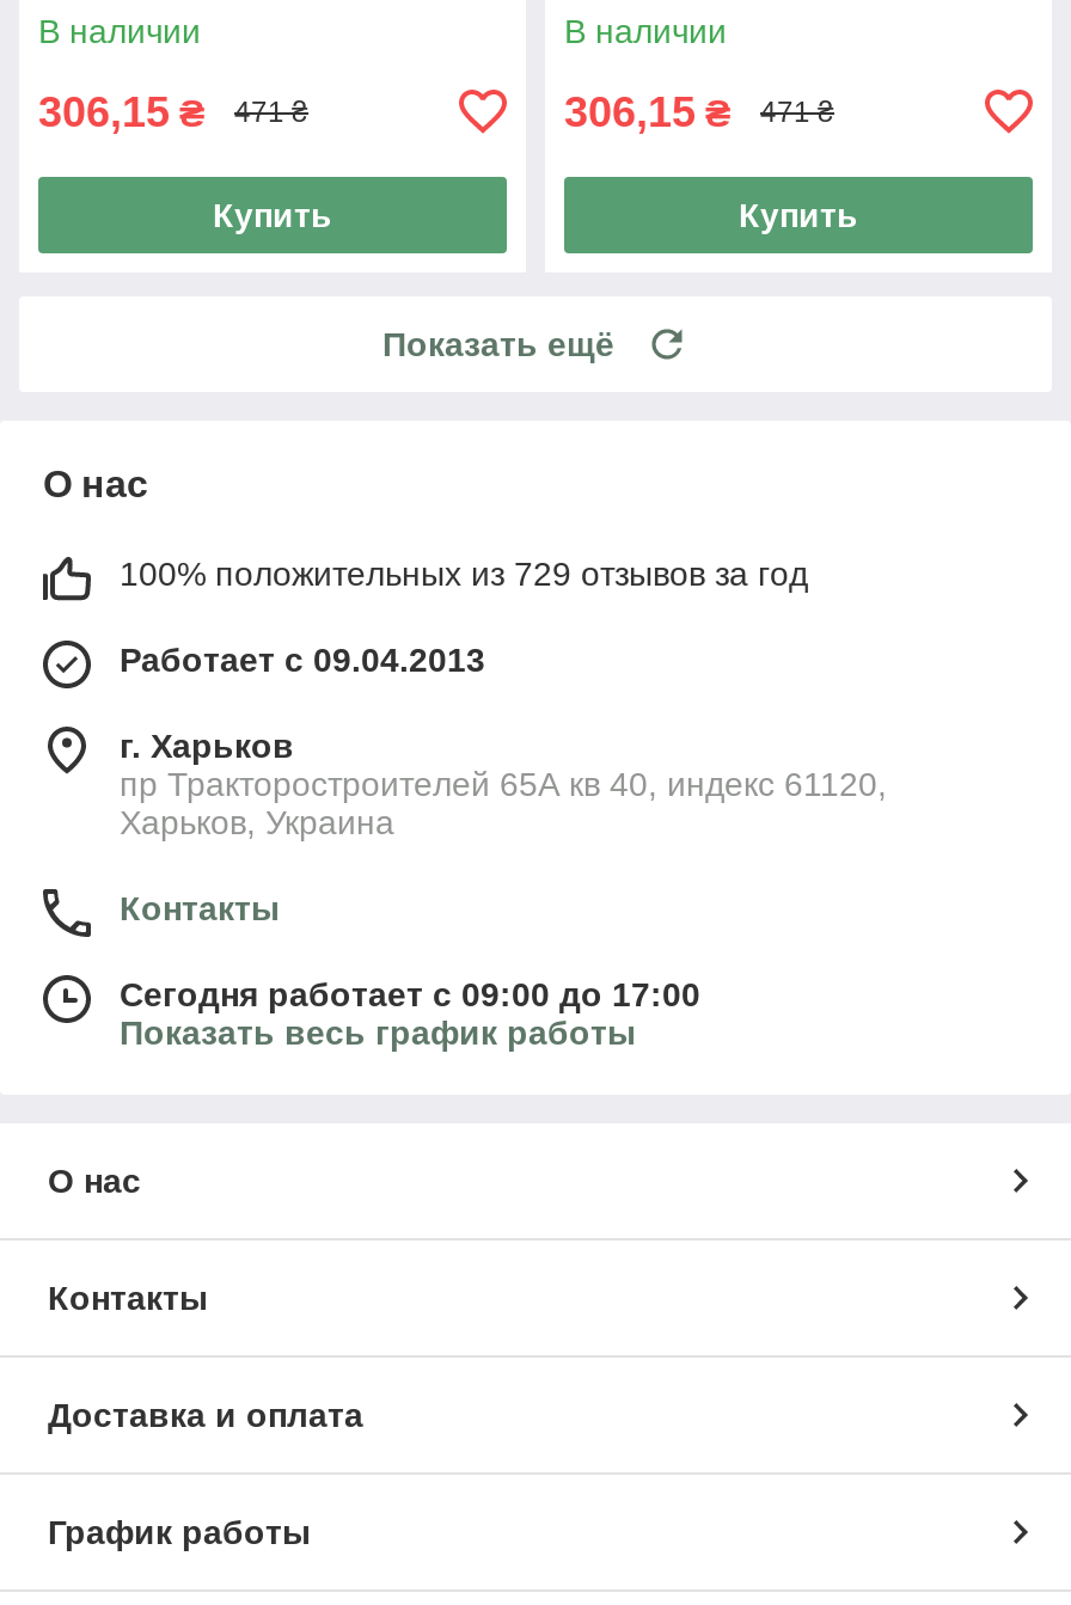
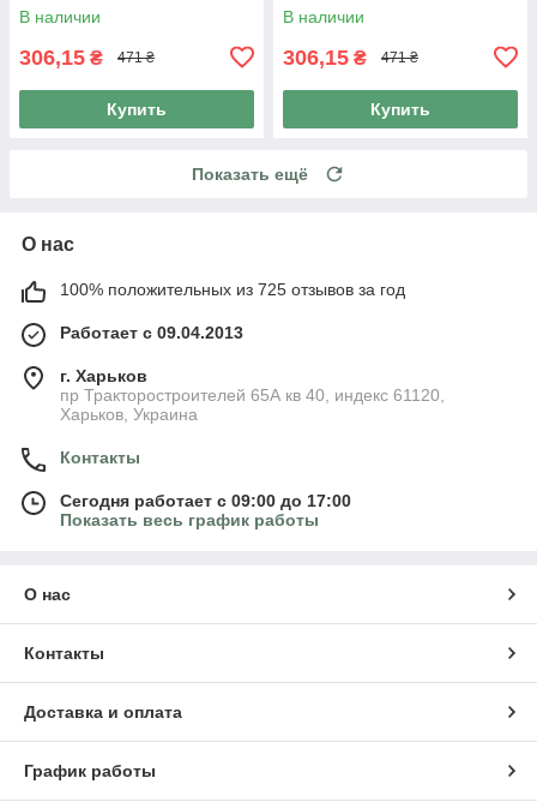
- 100% положительных из 729 отзывов за год
+ 100% положительных из 725 отзывов за год
